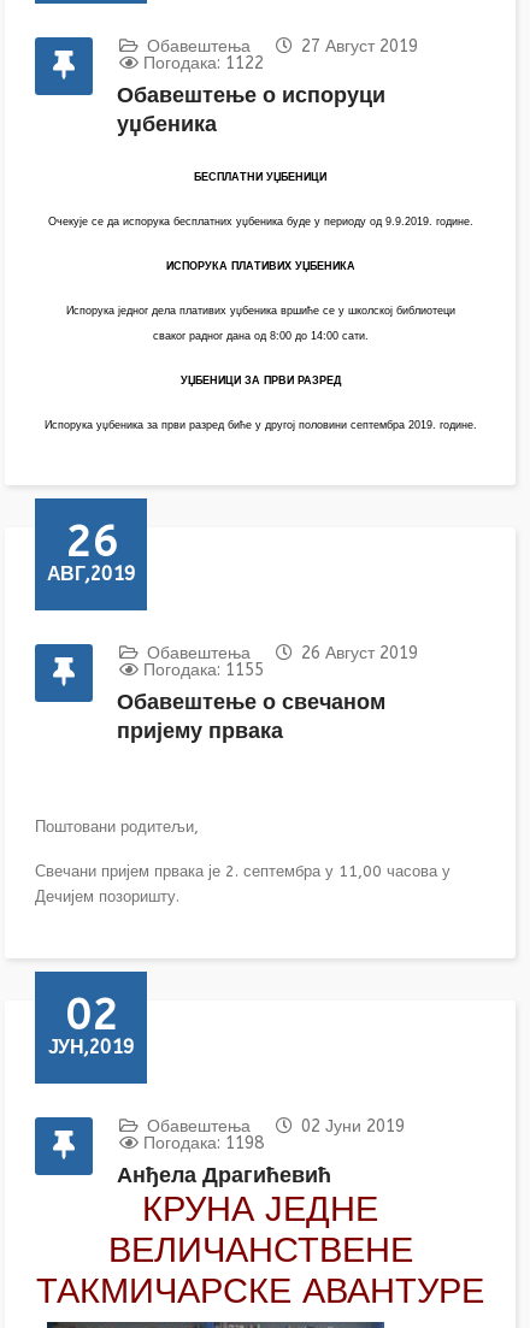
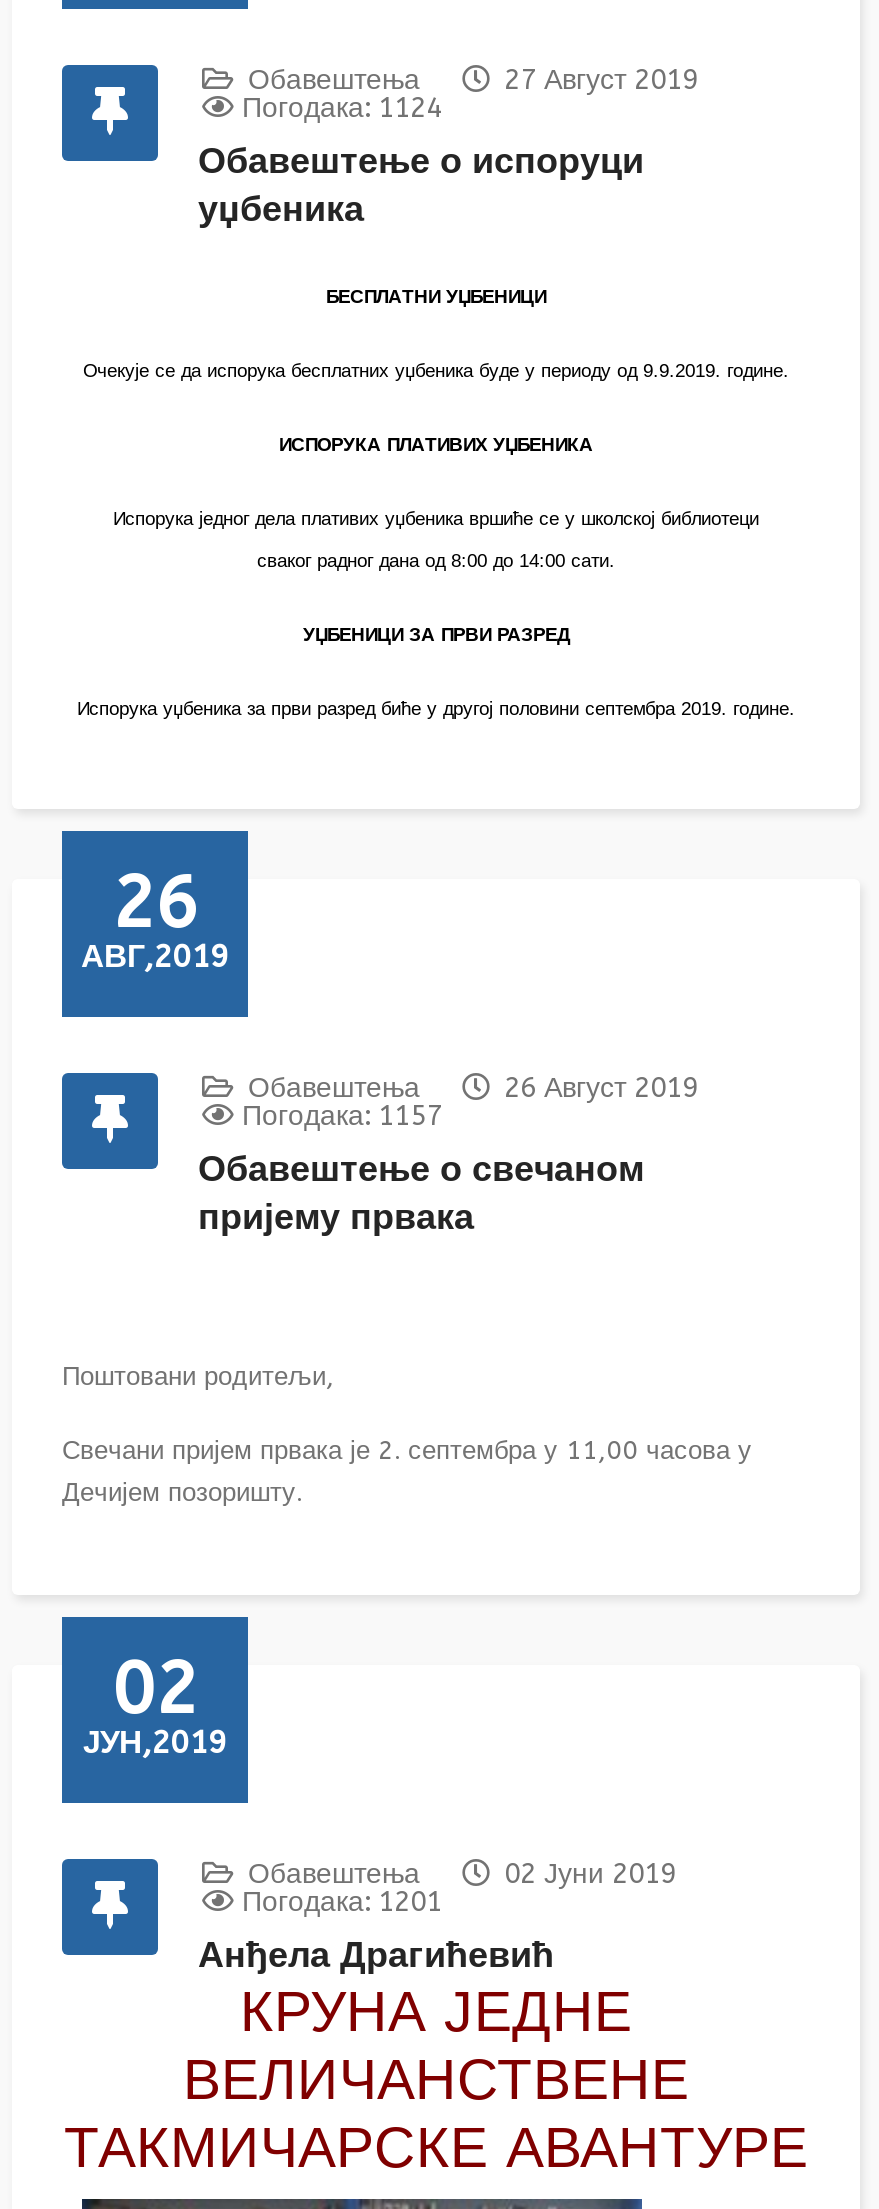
- Погодака: 1122
+ Погодака: 1124

- Погодака: 1155
+ Погодака: 1157

- Погодака: 1198
+ Погодака: 1201
